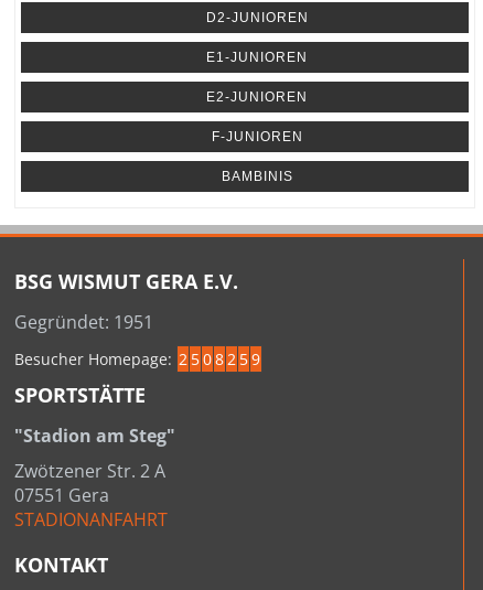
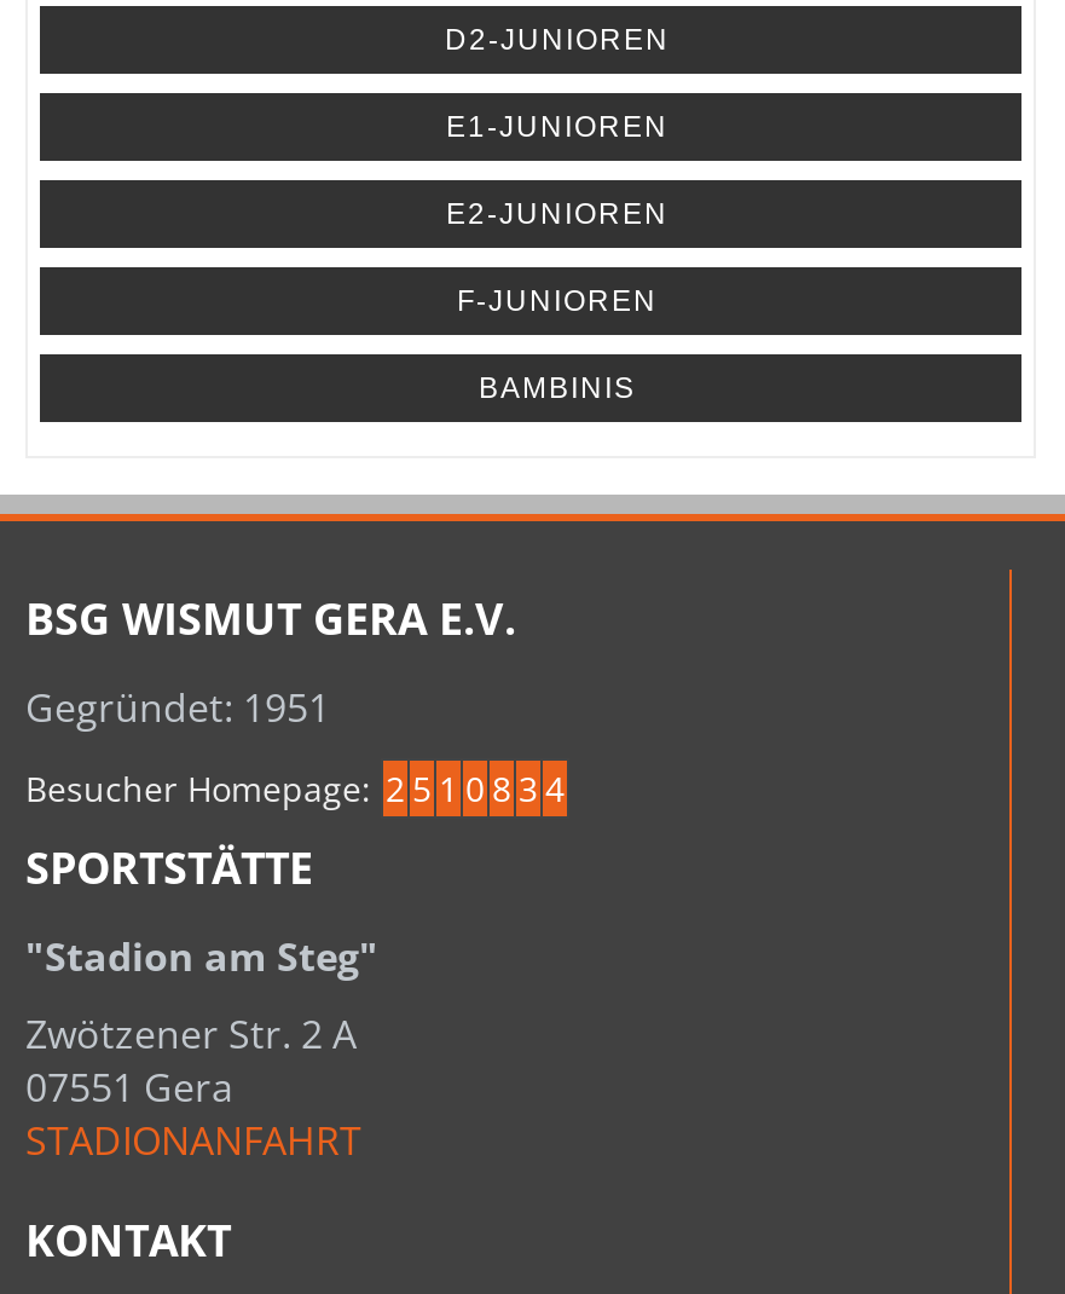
- Besucher Homepage: 2 5 0 8 2 5 9
+ Besucher Homepage: 2 5 1 0 8 3 4
